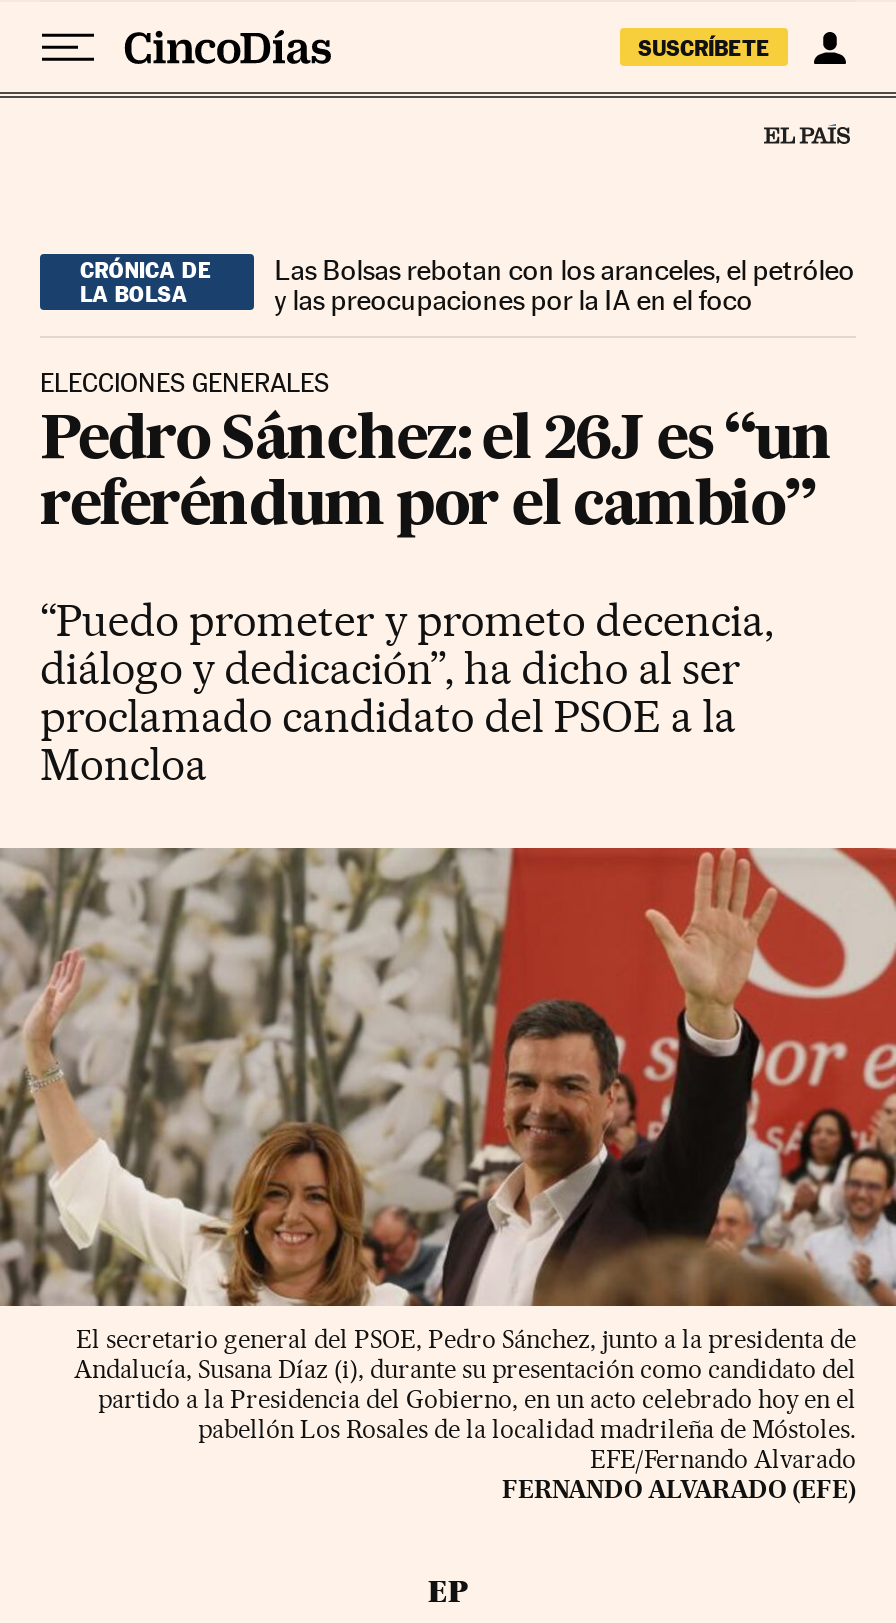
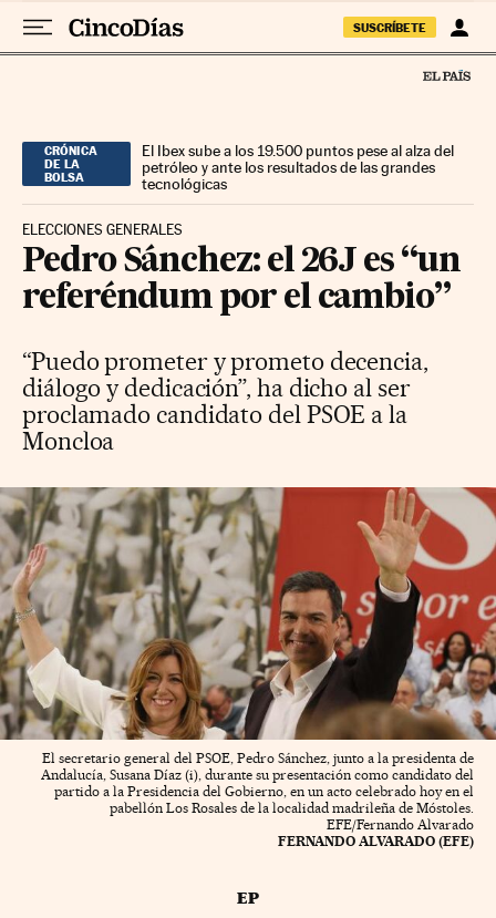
- Las Bolsas rebotan con los aranceles, el petróleo
- y las preocupaciones por la IA en el foco
+ El Ibex sube a los 19.500 puntos pese al alza del
+ petróleo y ante los resultados de las grandes
+ tecnológicas
